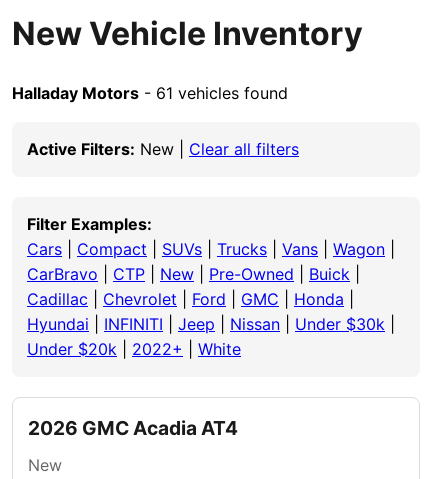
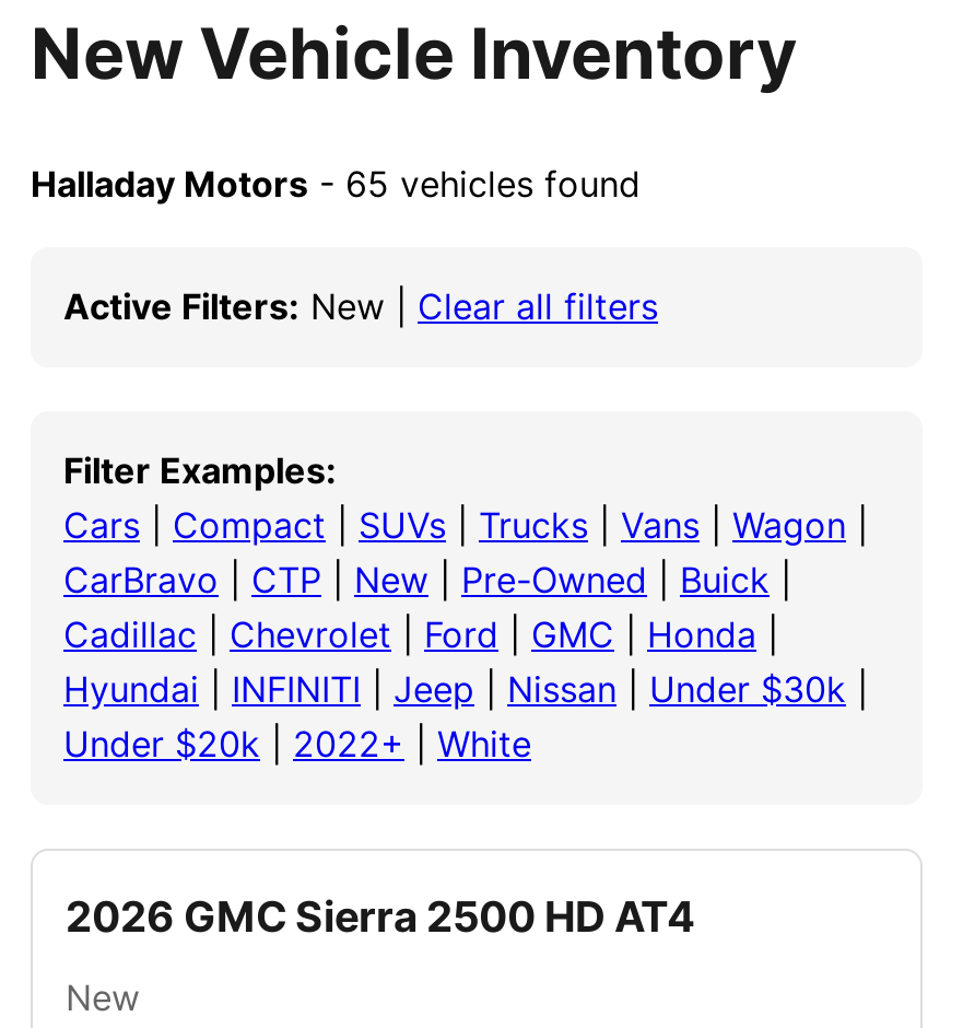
- Halladay Motors - 61 vehicles found
+ Halladay Motors - 65 vehicles found

- 2026 GMC Acadia AT4
+ 2026 GMC Sierra 2500 HD AT4
